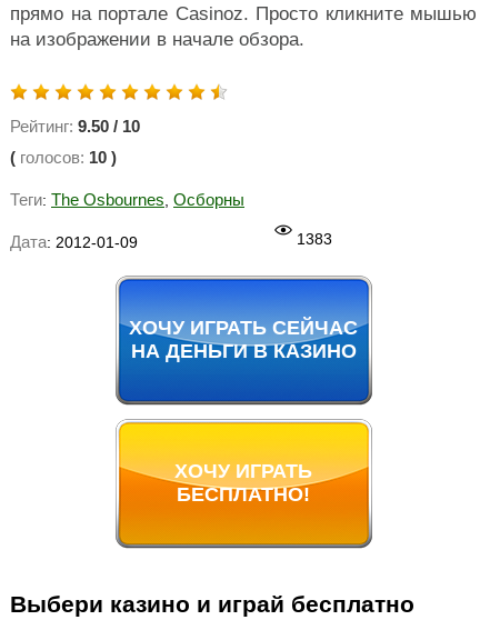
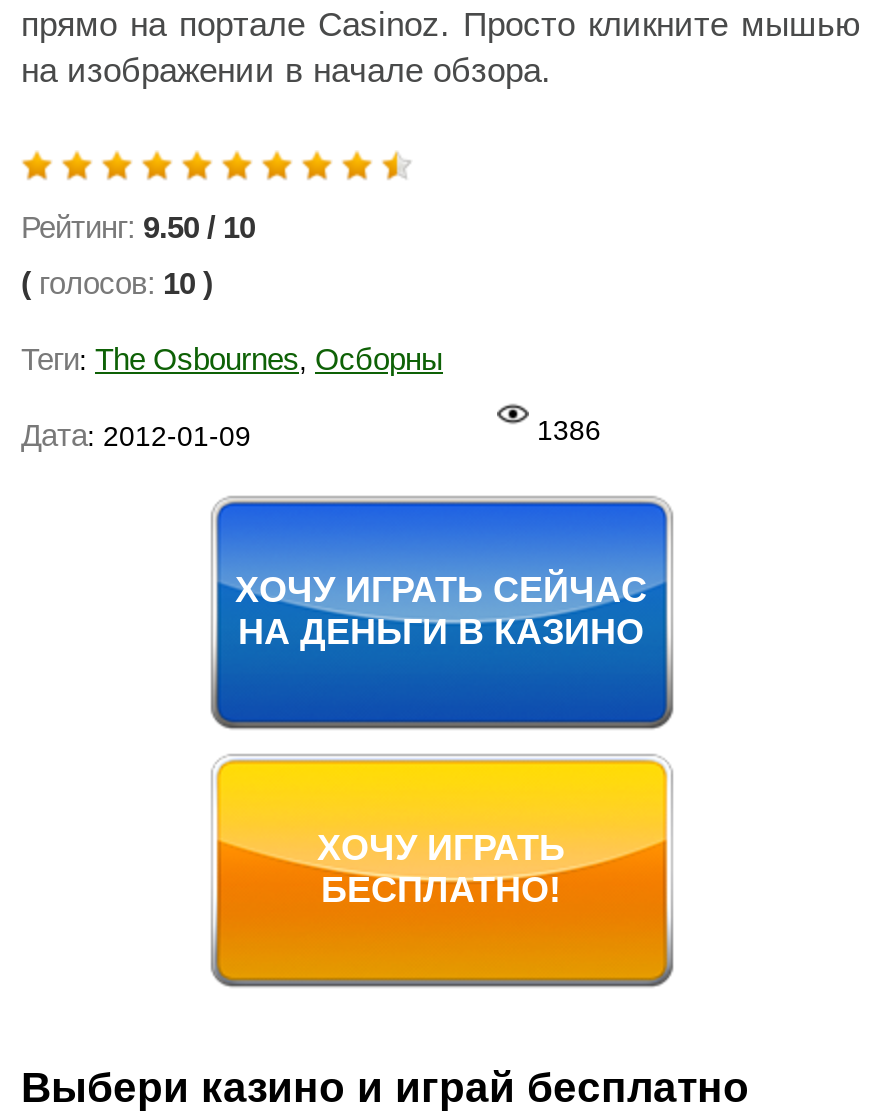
- 1383
+ 1386
